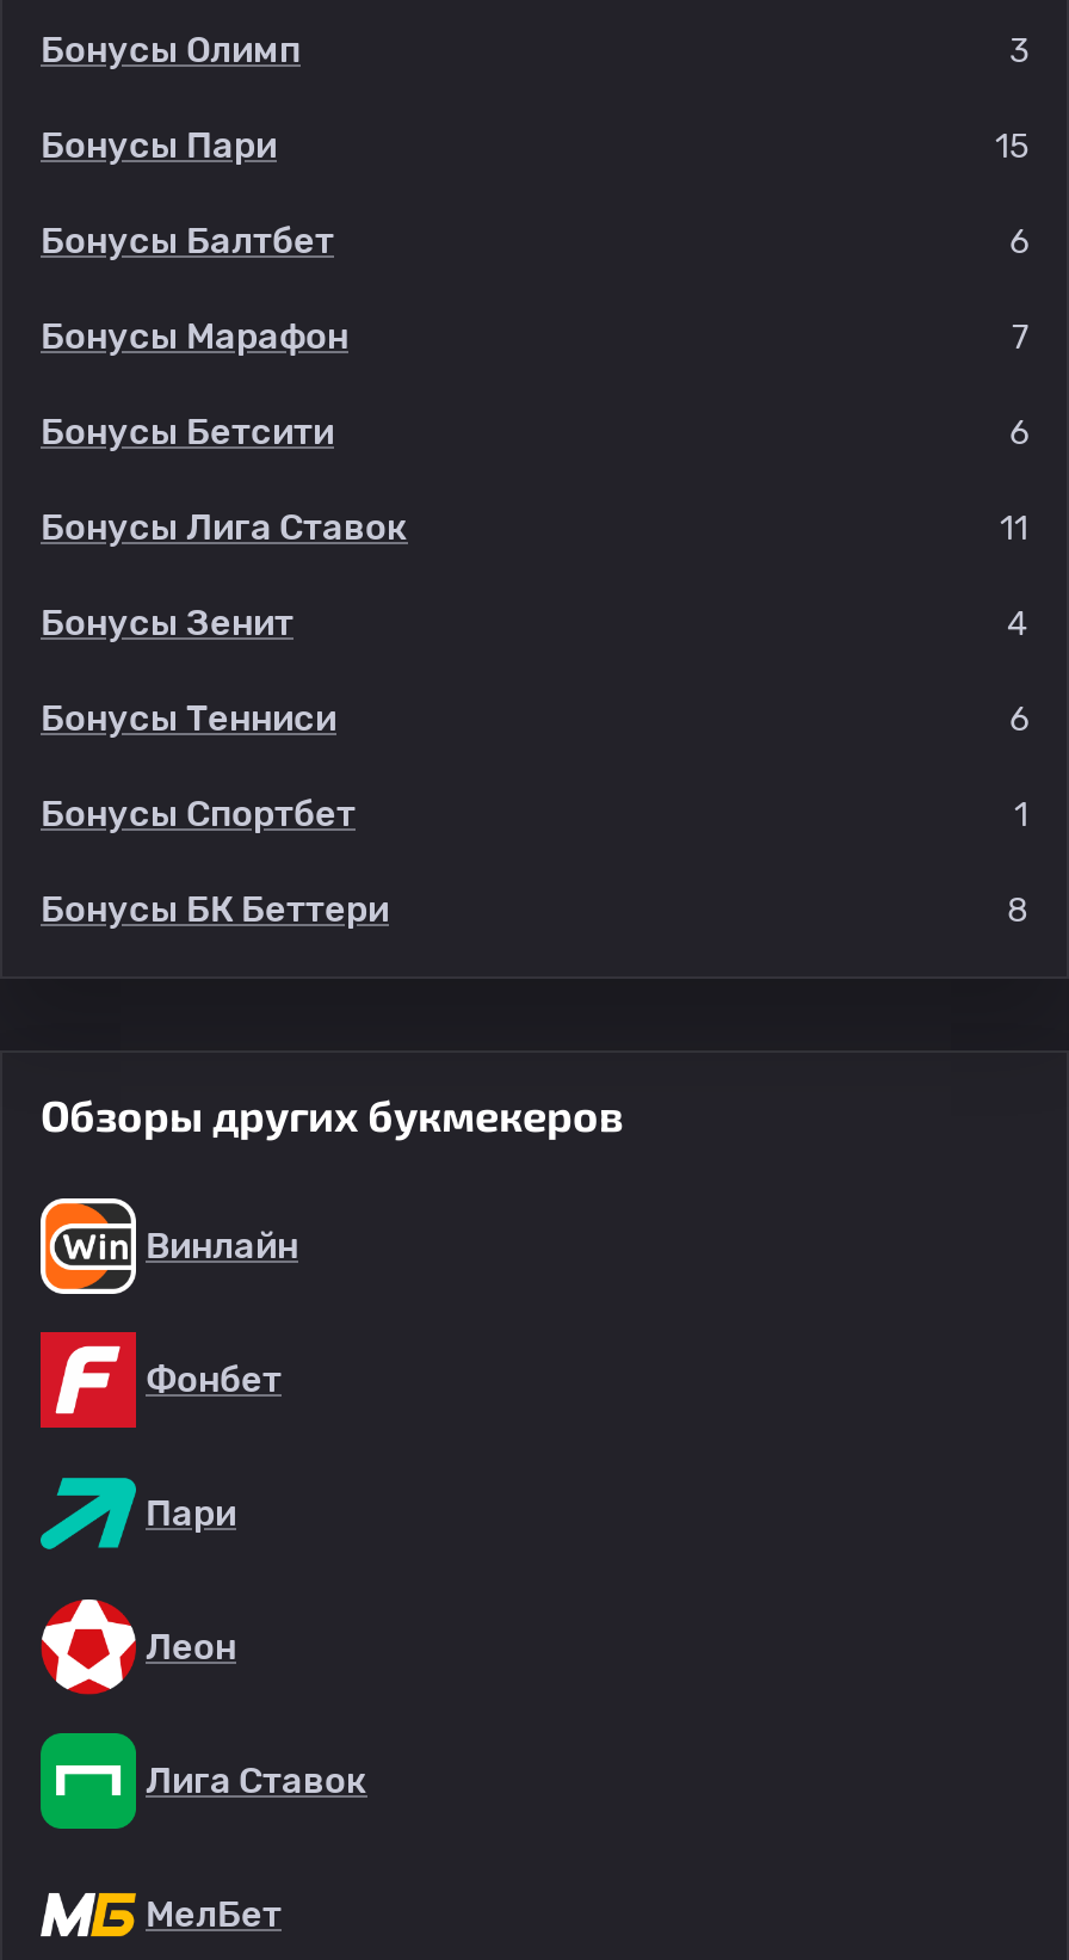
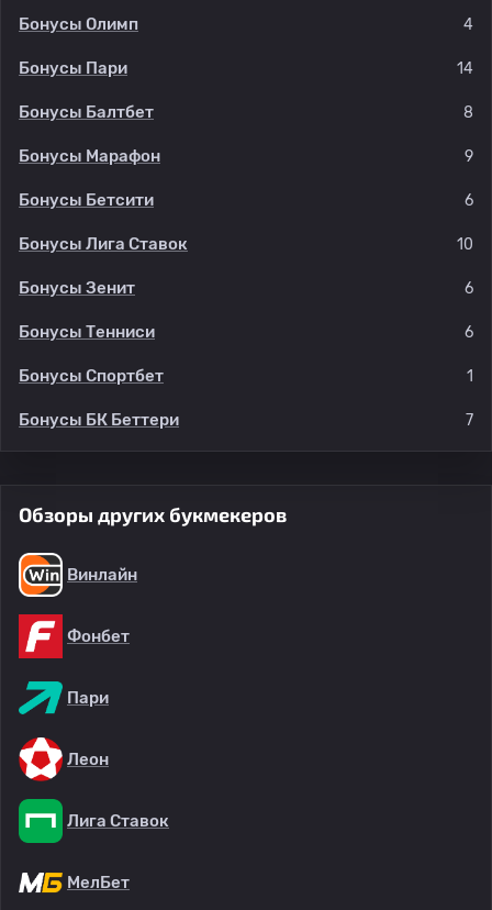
- 3
+ 4

- 15
+ 14

- 6
+ 8

- 7
+ 9

- 11
+ 10

- 4
+ 6

- 8
+ 7
